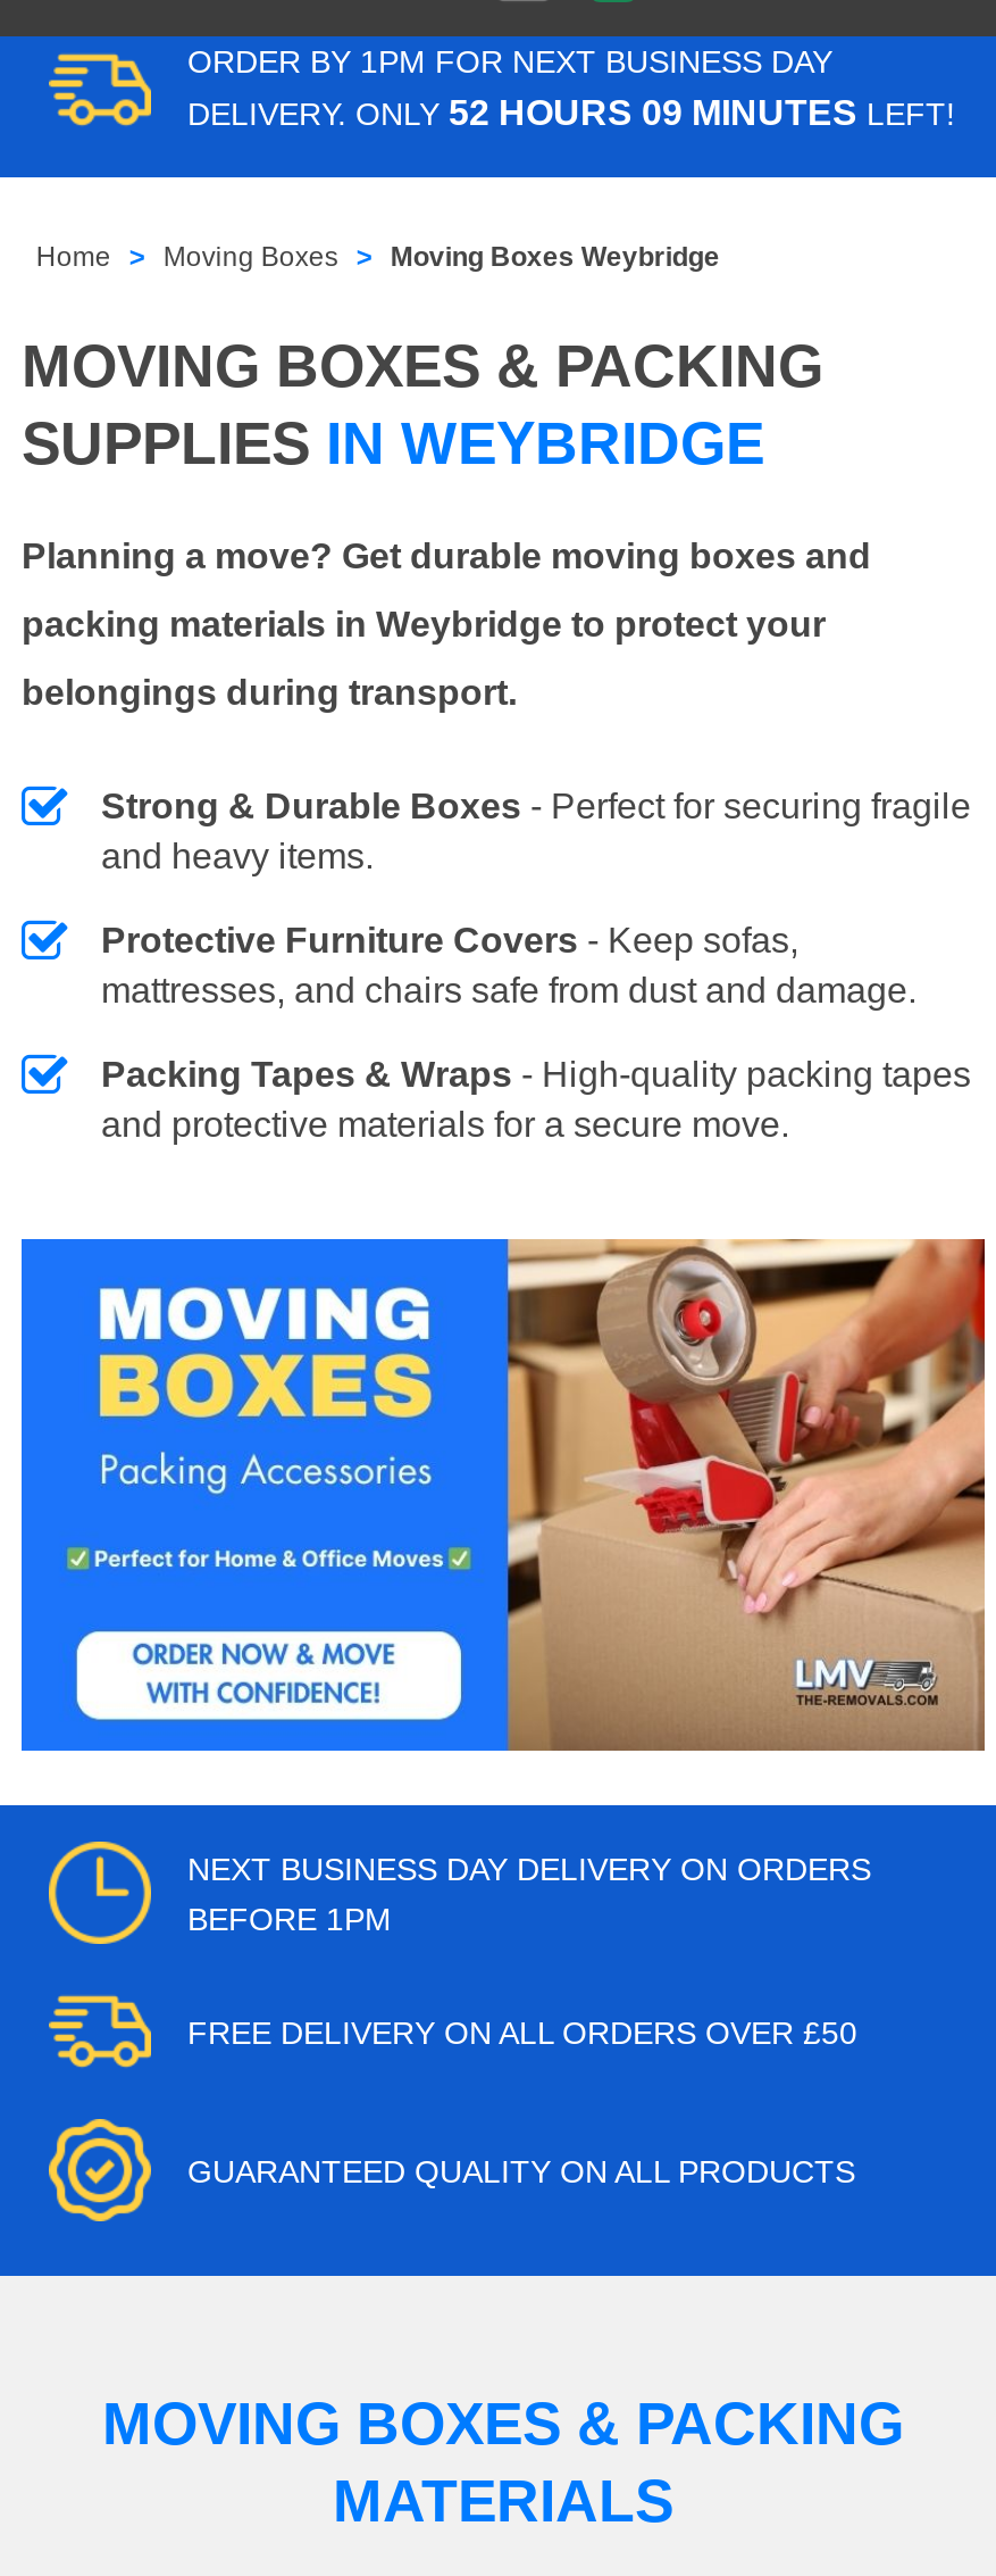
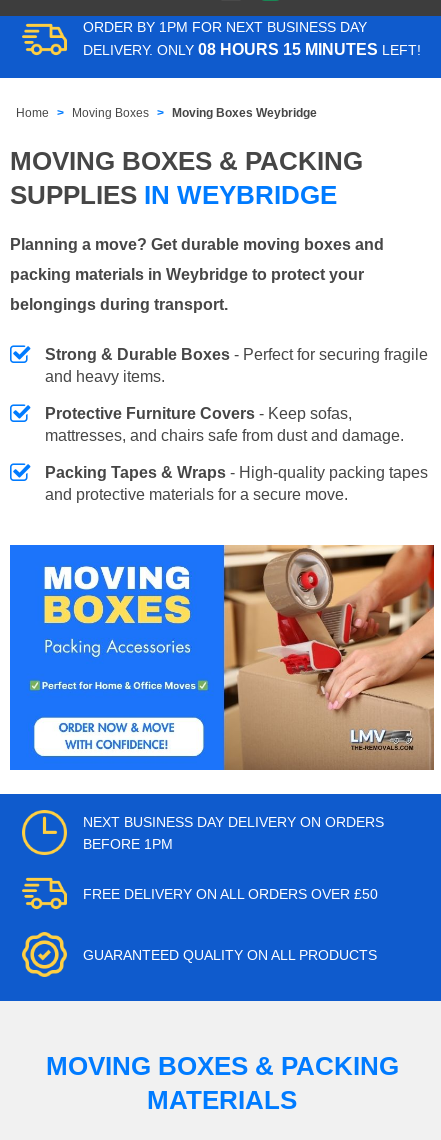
- DELIVERY. ONLY 52 HOURS 09 MINUTES LEFT!
+ DELIVERY. ONLY 08 HOURS 15 MINUTES LEFT!
